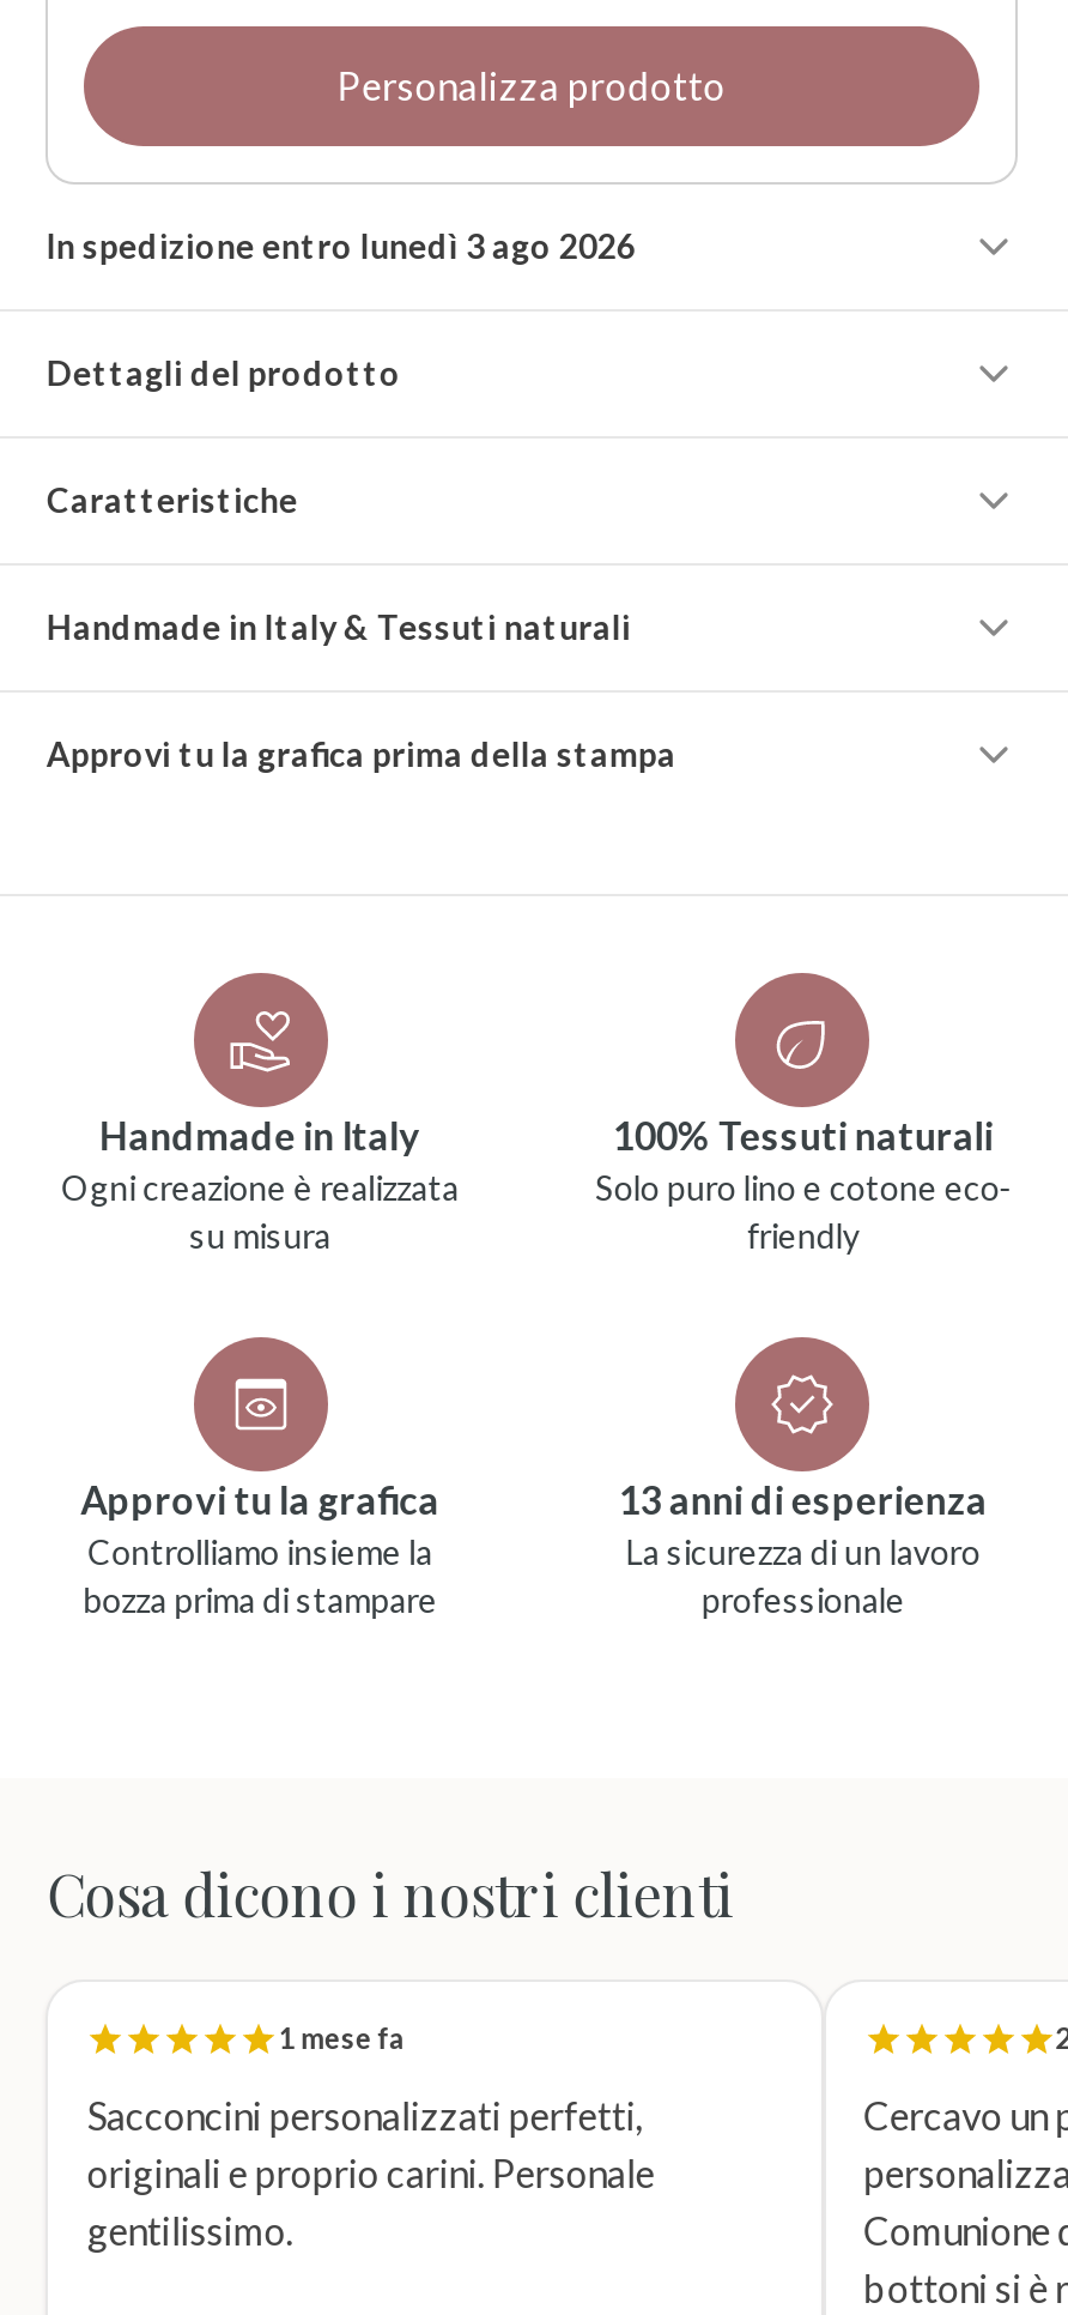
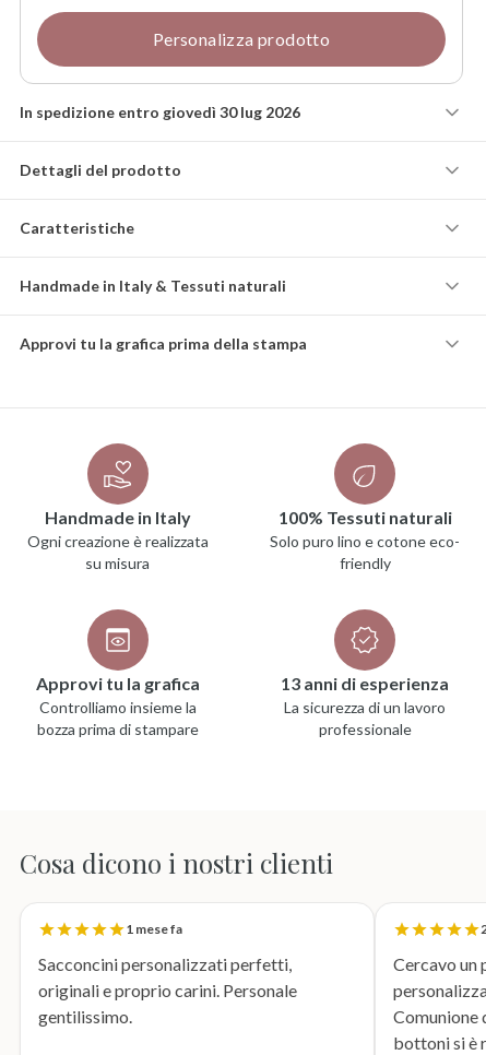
- In spedizione entro lunedì 3 ago 2026
+ In spedizione entro giovedì 30 lug 2026
